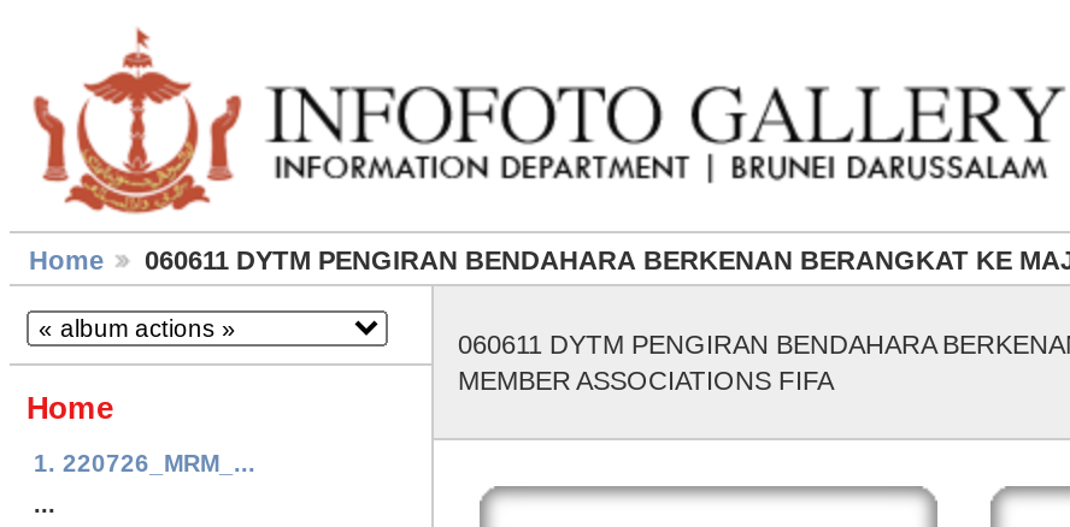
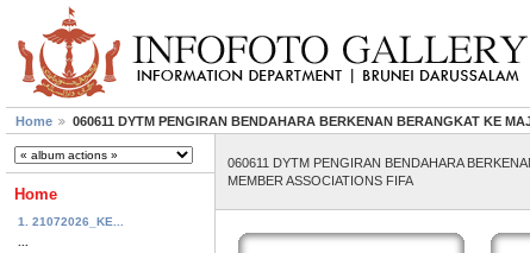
- 1. 220726_MRM_...
+ 1. 21072026_KE...
